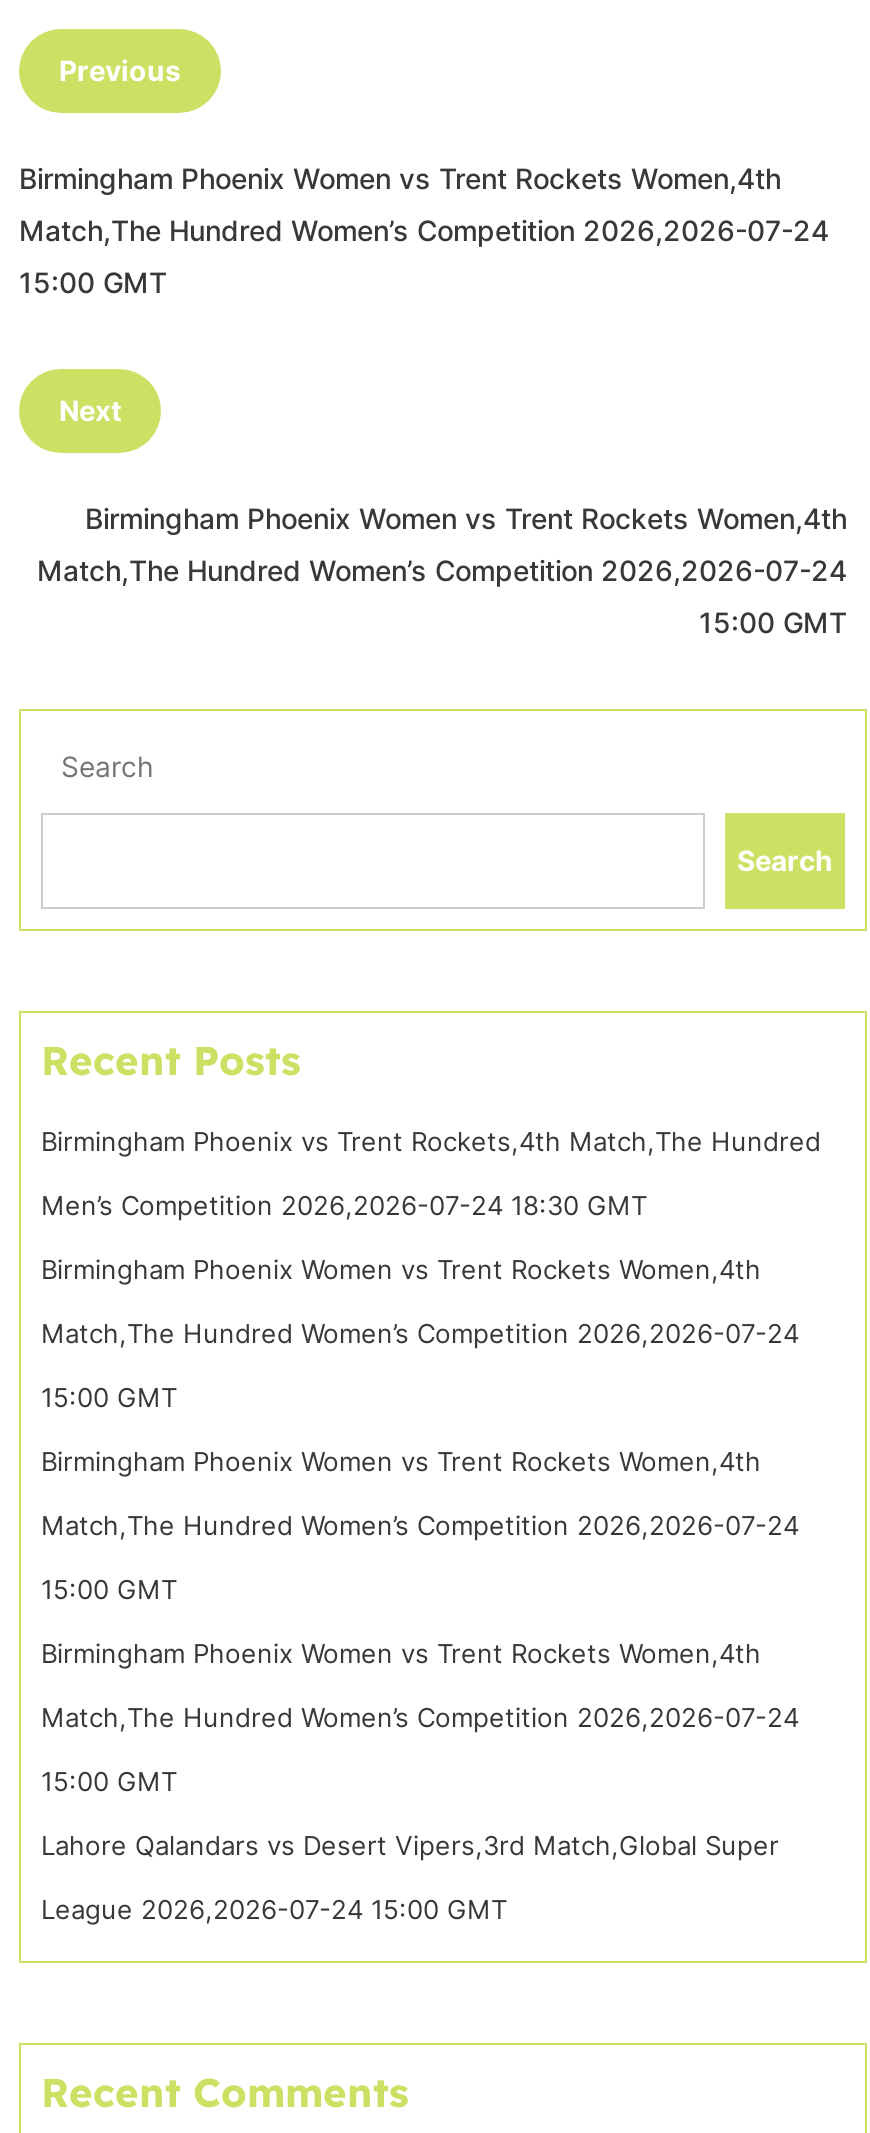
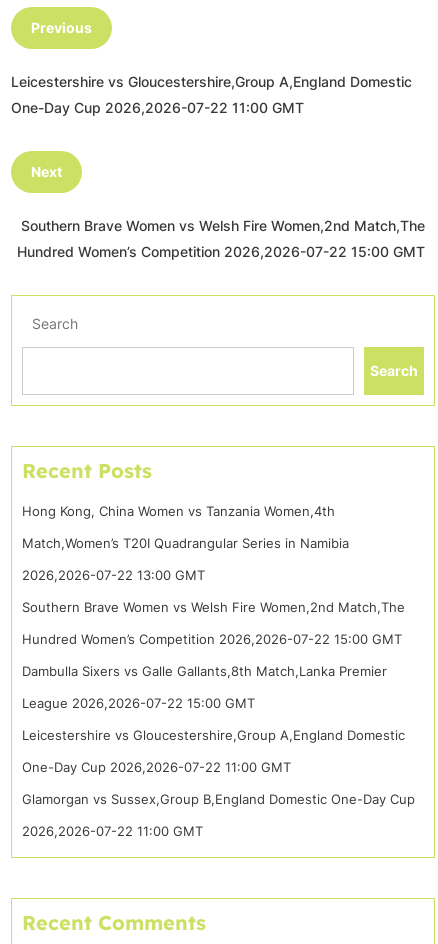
- Birmingham Phoenix Women vs Trent Rockets Women,4th
- Match,The Hundred Women’s Competition 2026,2026-07-24
- 15:00 GMT
+ Leicestershire vs Gloucestershire,Group A,England Domestic
+ One-Day Cup 2026,2026-07-22 11:00 GMT

- Birmingham Phoenix Women vs Trent Rockets Women,4th
- Match,The Hundred Women’s Competition 2026,2026-07-24
- 15:00 GMT
+ Southern Brave Women vs Welsh Fire Women,2nd Match,The
+ Hundred Women’s Competition 2026,2026-07-22 15:00 GMT

- Birmingham Phoenix vs Trent Rockets,4th Match,The Hundred
- Men’s Competition 2026,2026-07-24 18:30 GMT
- Birmingham Phoenix Women vs Trent Rockets Women,4th
- Match,The Hundred Women’s Competition 2026,2026-07-24
- 15:00 GMT
- Birmingham Phoenix Women vs Trent Rockets Women,4th
- Match,The Hundred Women’s Competition 2026,2026-07-24
- 15:00 GMT
- Birmingham Phoenix Women vs Trent Rockets Women,4th
- Match,The Hundred Women’s Competition 2026,2026-07-24
- 15:00 GMT
- Lahore Qalandars vs Desert Vipers,3rd Match,Global Super
- League 2026,2026-07-24 15:00 GMT
+ Hong Kong, China Women vs Tanzania Women,4th
+ Match,Women’s T20I Quadrangular Series in Namibia
+ 2026,2026-07-22 13:00 GMT
+ Southern Brave Women vs Welsh Fire Women,2nd Match,The
+ Hundred Women’s Competition 2026,2026-07-22 15:00 GMT
+ Dambulla Sixers vs Galle Gallants,8th Match,Lanka Premier
+ League 2026,2026-07-22 15:00 GMT
+ Leicestershire vs Gloucestershire,Group A,England Domestic
+ One-Day Cup 2026,2026-07-22 11:00 GMT
+ Glamorgan vs Sussex,Group B,England Domestic One-Day Cup
+ 2026,2026-07-22 11:00 GMT
